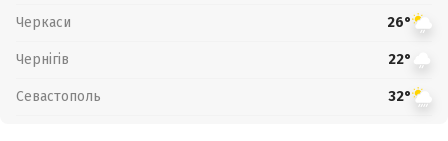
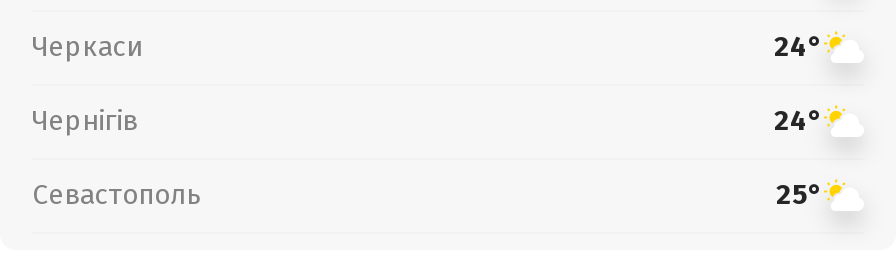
- 26°
+ 24°

- 22°
+ 24°

- 32°
+ 25°
